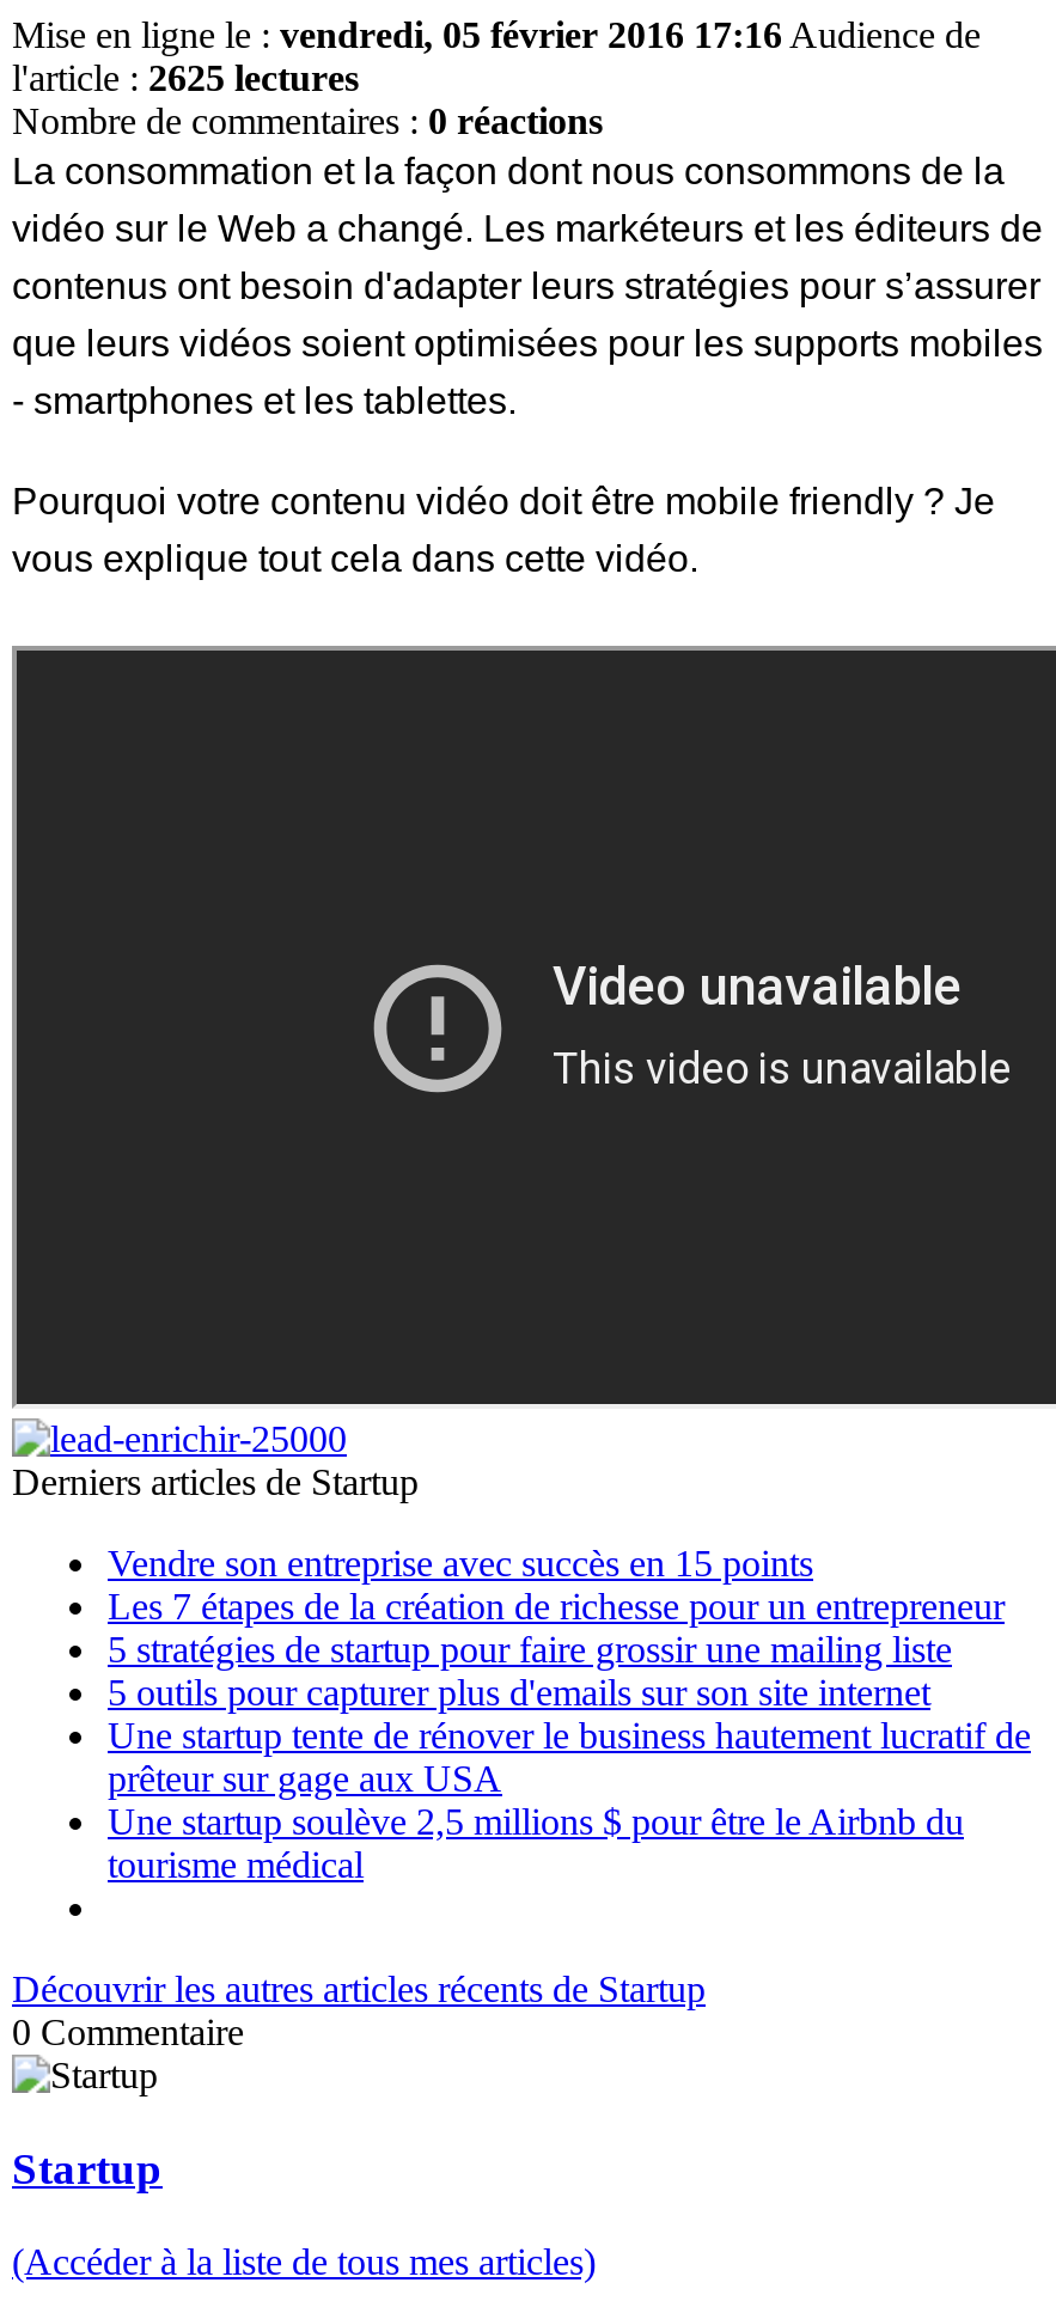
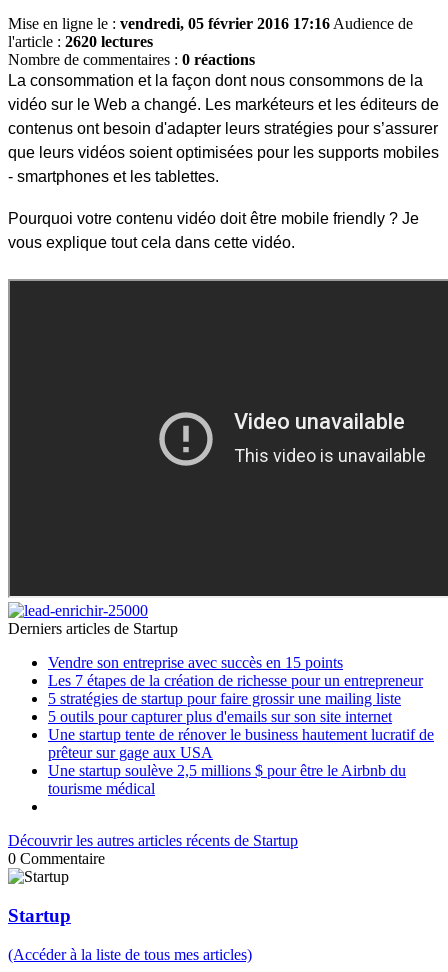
- l'article : 2625 lectures
+ l'article : 2620 lectures
